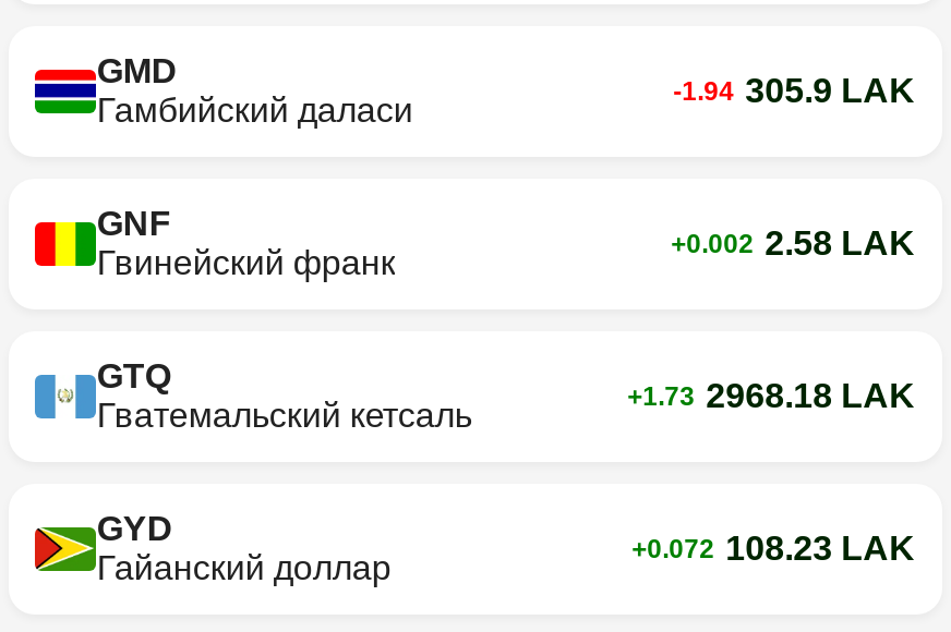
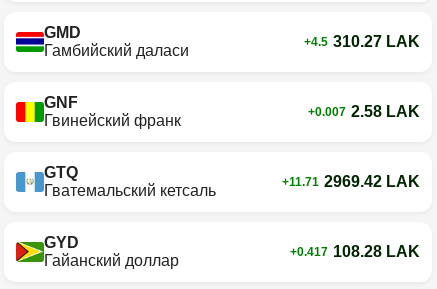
- -1.94 305.9 LAK
+ +4.5 310.27 LAK

- +0.002 2.58 LAK
+ +0.007 2.58 LAK

- +1.73 2968.18 LAK
+ +11.71 2969.42 LAK

- +0.072 108.23 LAK
+ +0.417 108.28 LAK
